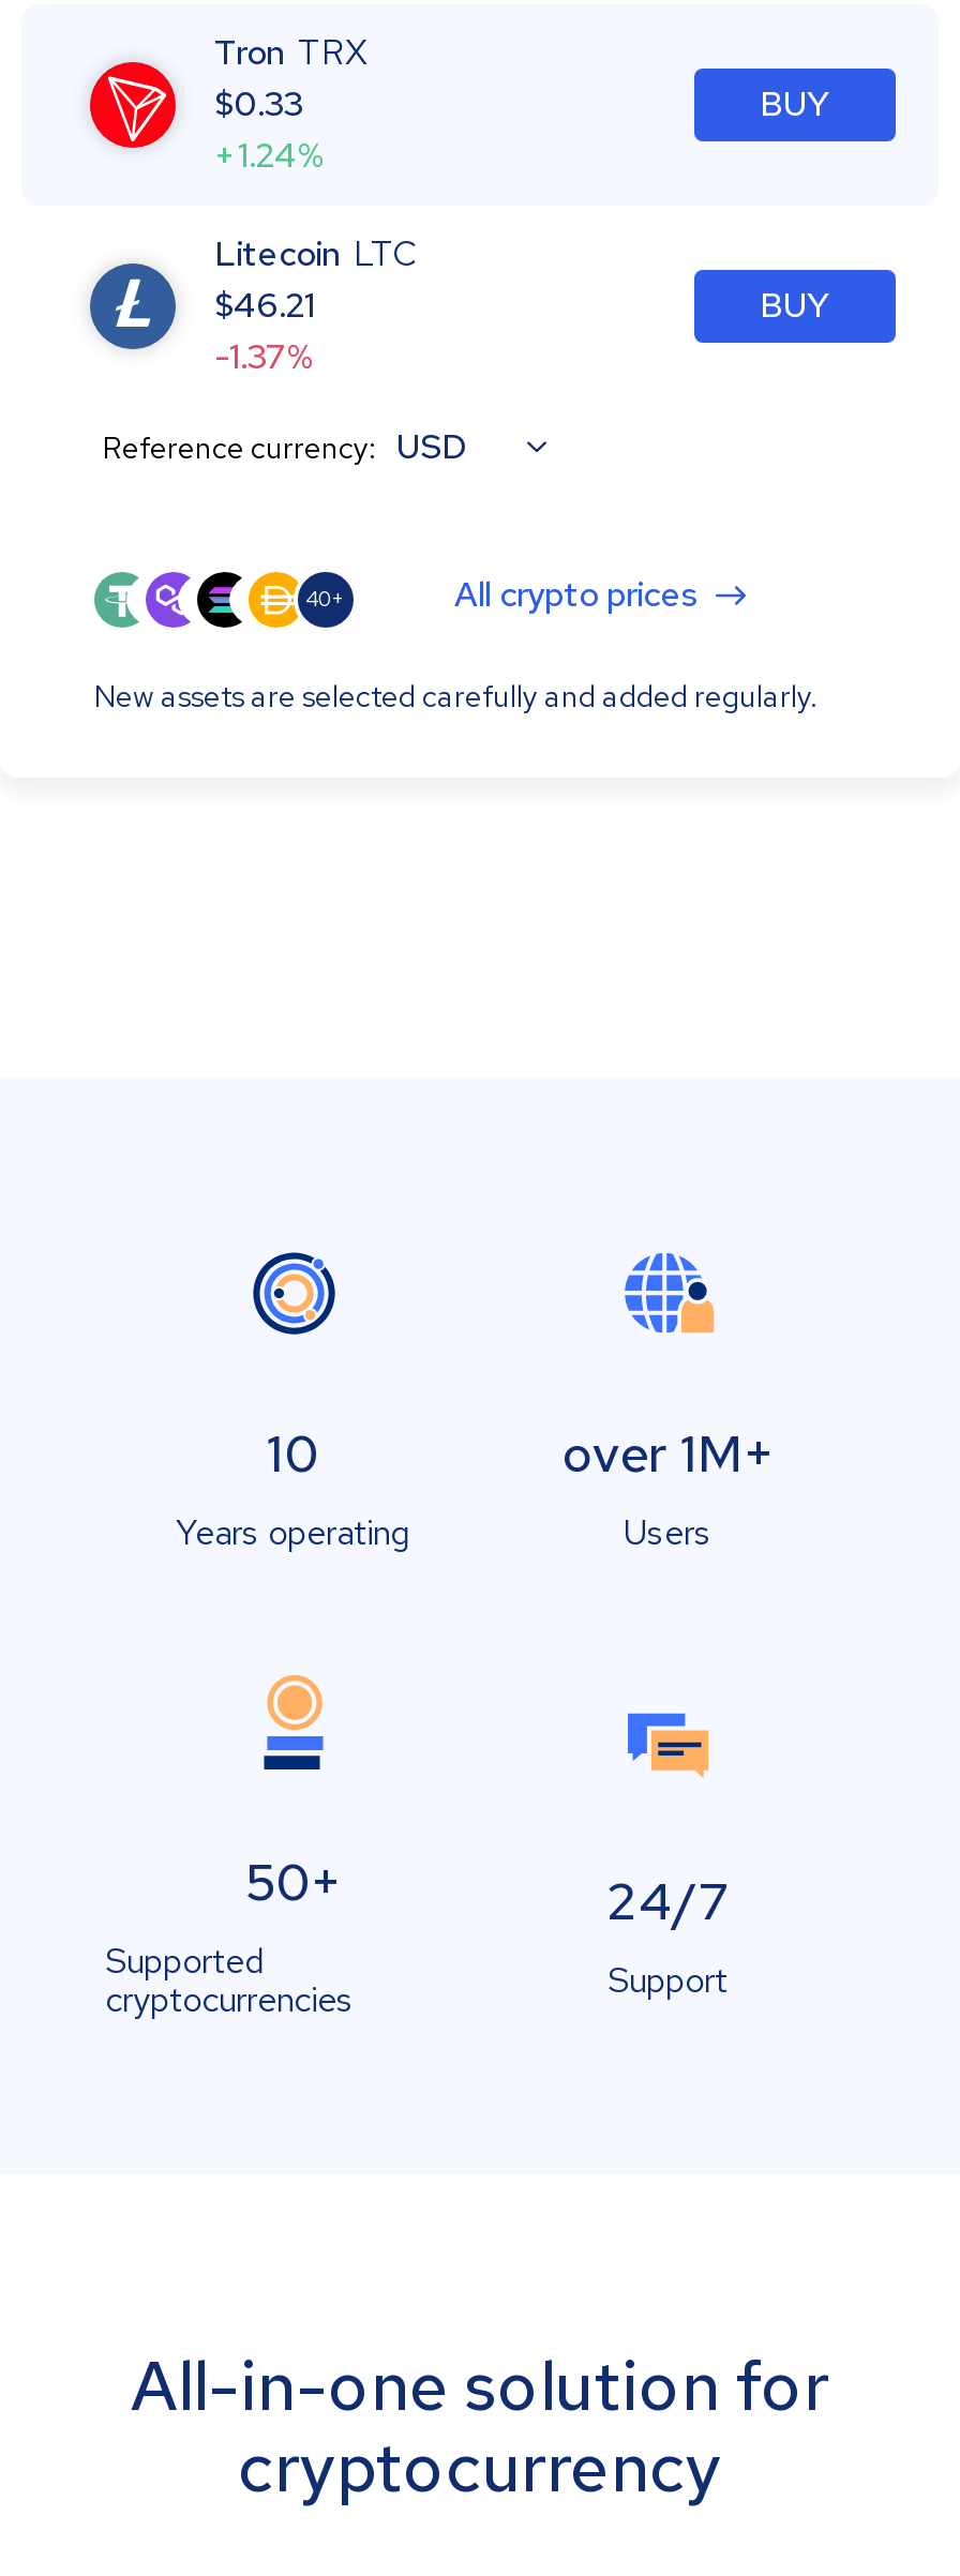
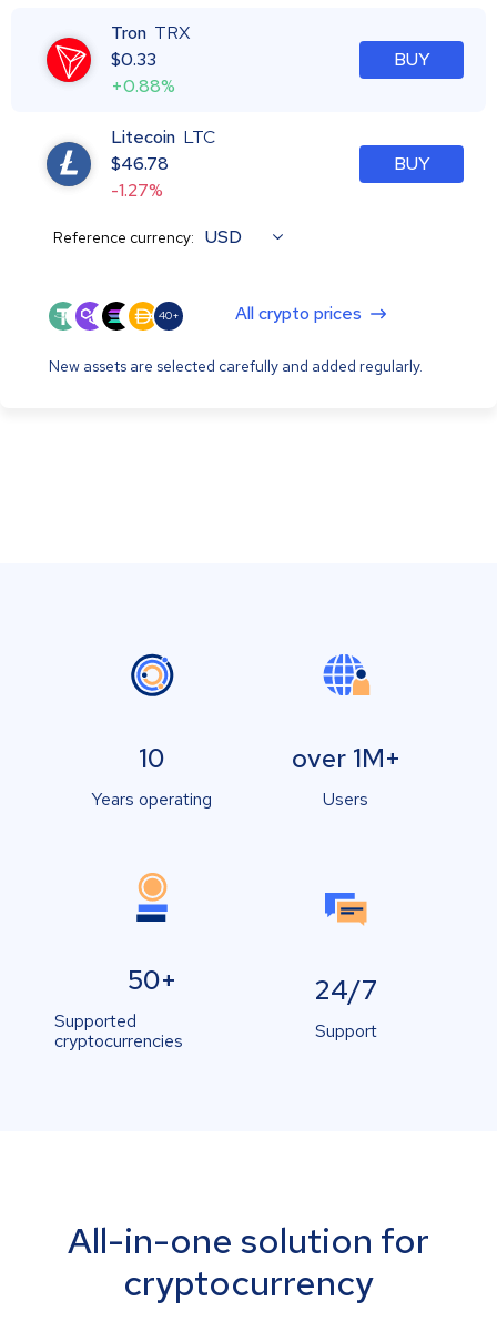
- +1.24%
+ +0.88%

- $46.21
+ $46.78

- -1.37%
+ -1.27%
